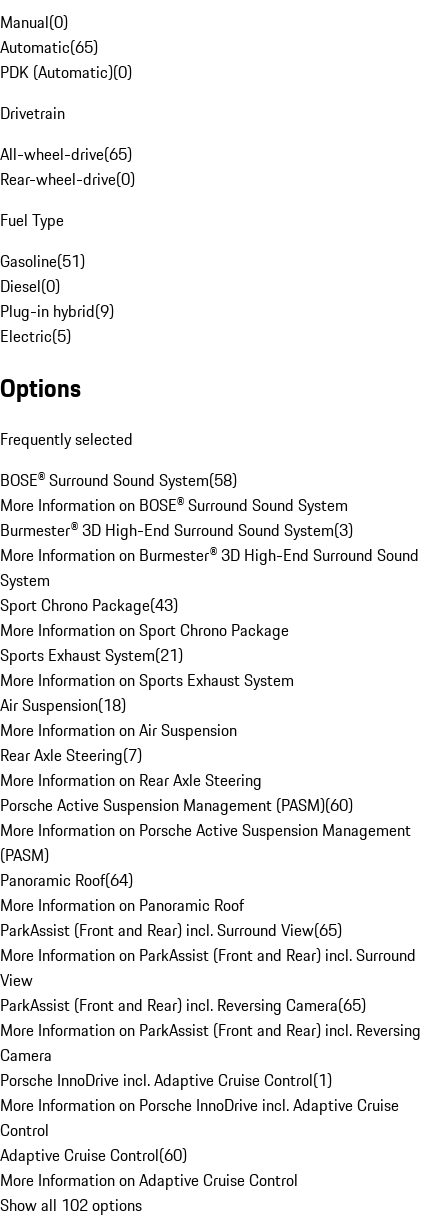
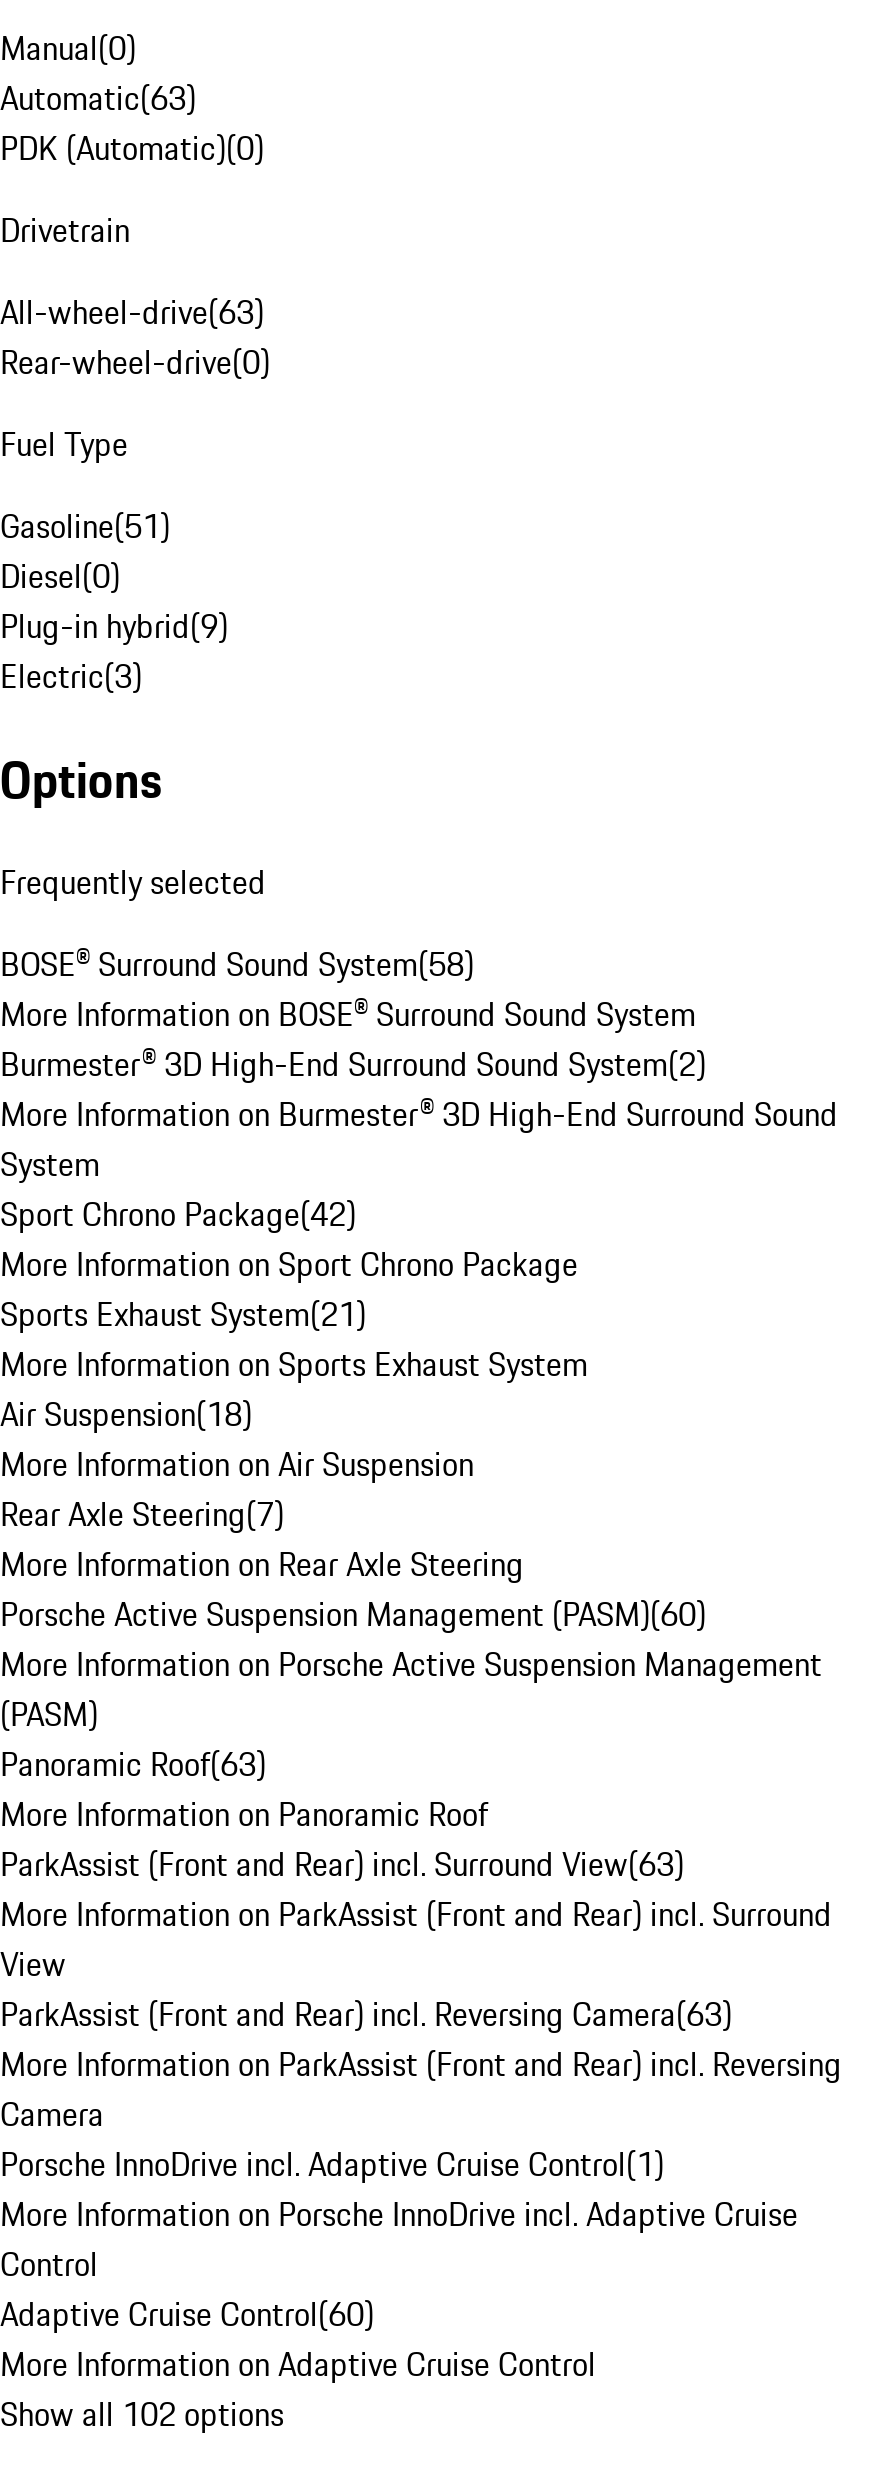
- Automatic(65)
+ Automatic(63)

- All-wheel-drive(65)
+ All-wheel-drive(63)

- Electric(5)
+ Electric(3)

- Burmester® 3D High-End Surround Sound System(3)
+ Burmester® 3D High-End Surround Sound System(2)

- Sport Chrono Package(43)
+ Sport Chrono Package(42)

- Panoramic Roof(64)
+ Panoramic Roof(63)

- ParkAssist (Front and Rear) incl. Surround View(65)
+ ParkAssist (Front and Rear) incl. Surround View(63)

- ParkAssist (Front and Rear) incl. Reversing Camera(65)
+ ParkAssist (Front and Rear) incl. Reversing Camera(63)
